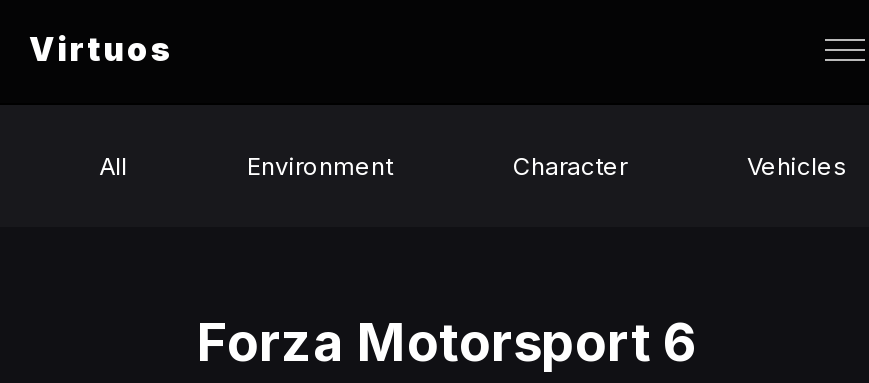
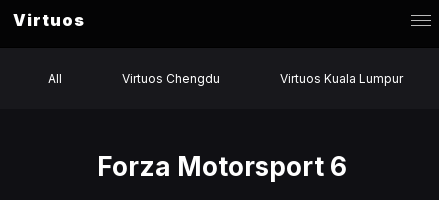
- Environment
- Character
- Vehicles
+ Virtuos Chengdu
+ Virtuos Kuala Lumpur
